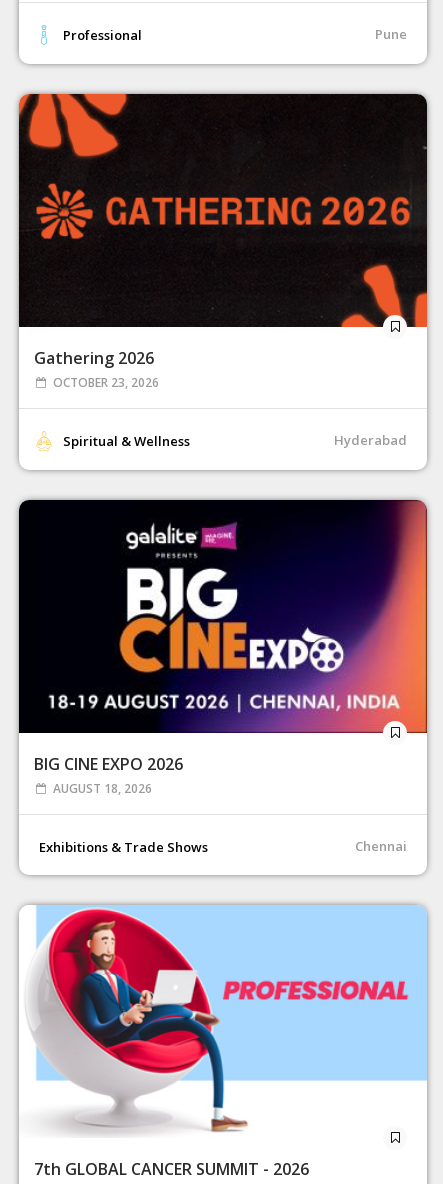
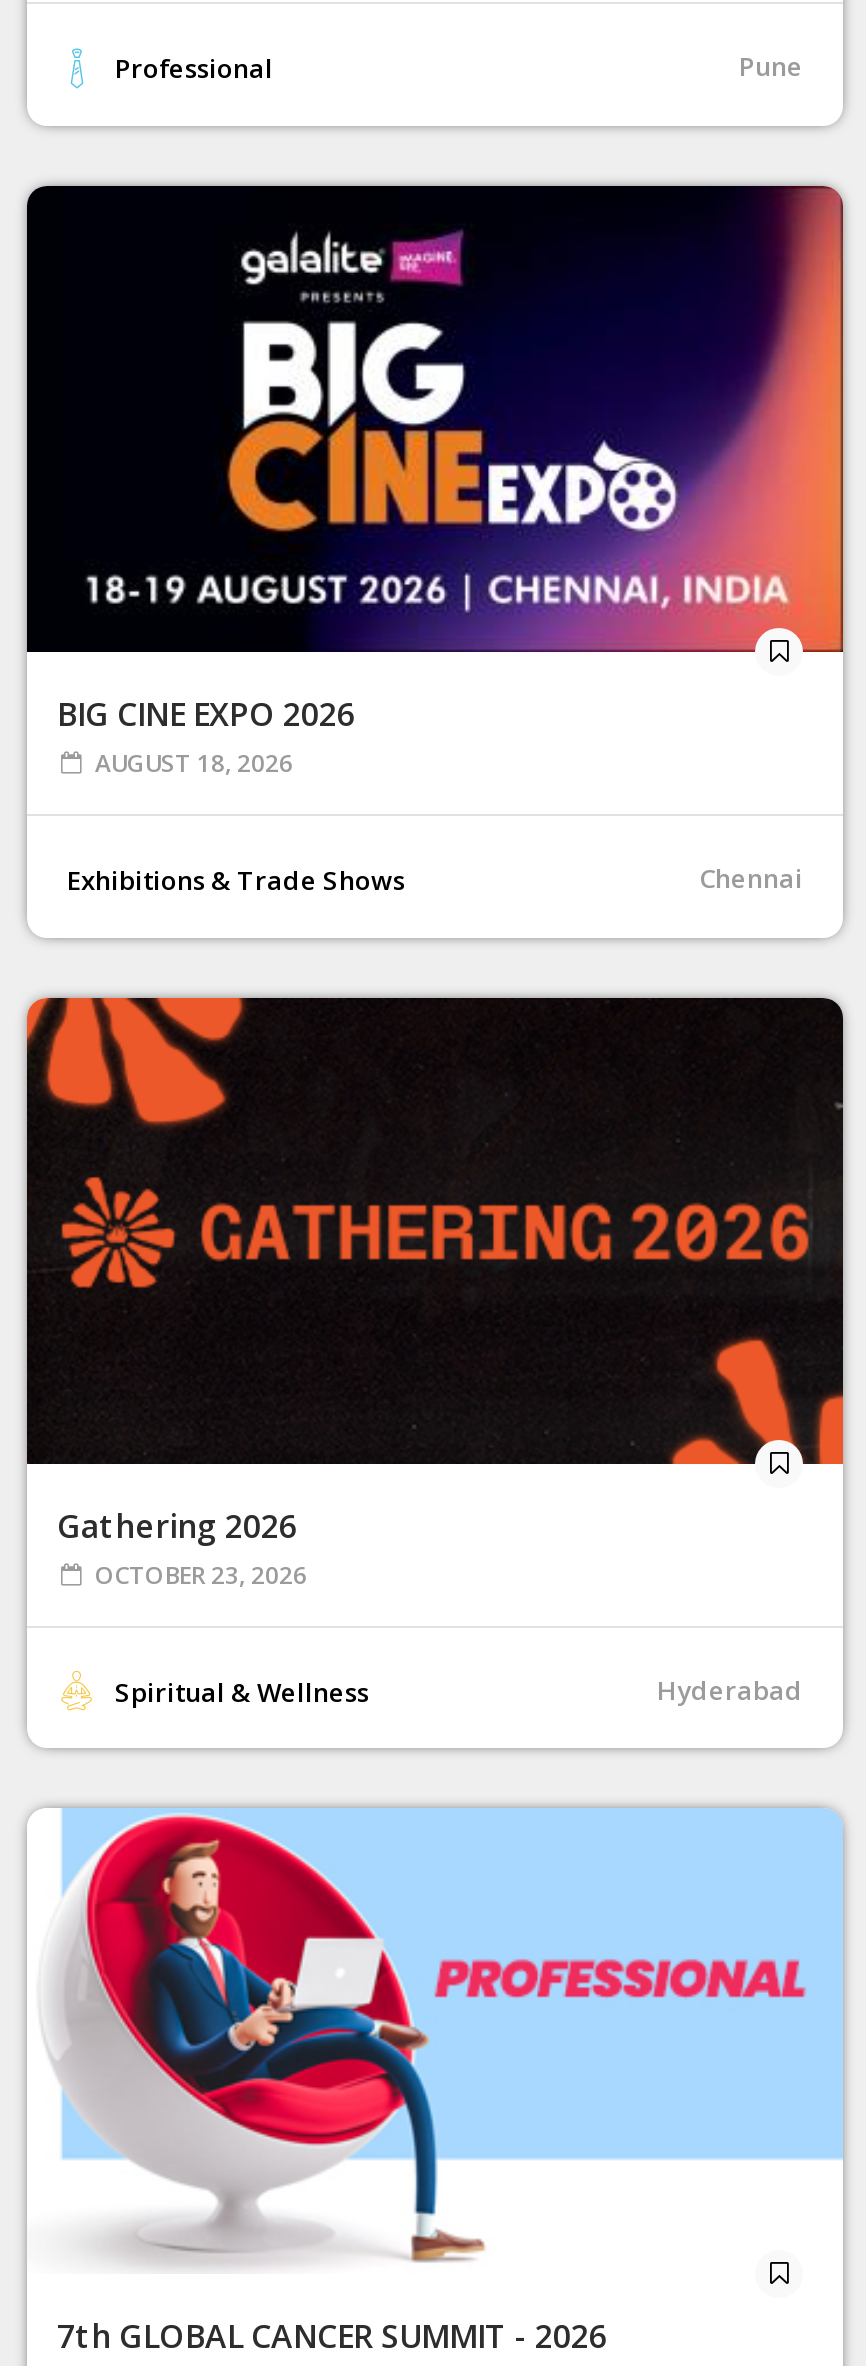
moved down: [image] | Gathering 2026 | OCTOBER 23, 2026 | Hyderabad | Spiritual & Wellness

moved up: [image] | BIG CINE EXPO 2026 | AUGUST 18, 2026 | Chennai | Exhibitions & Trade Shows
